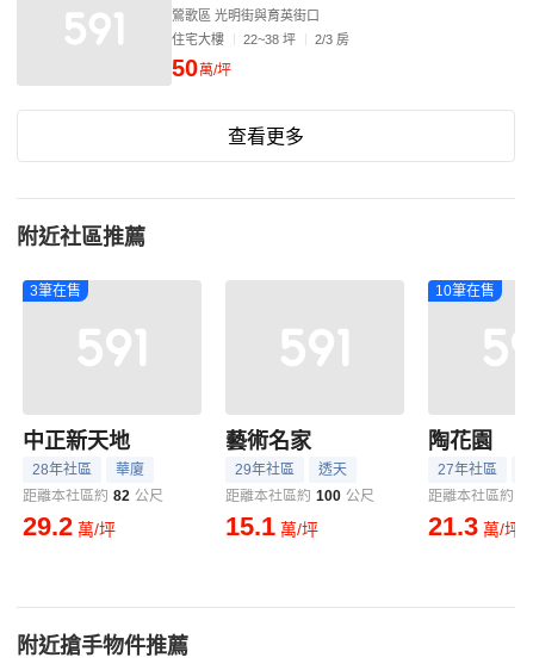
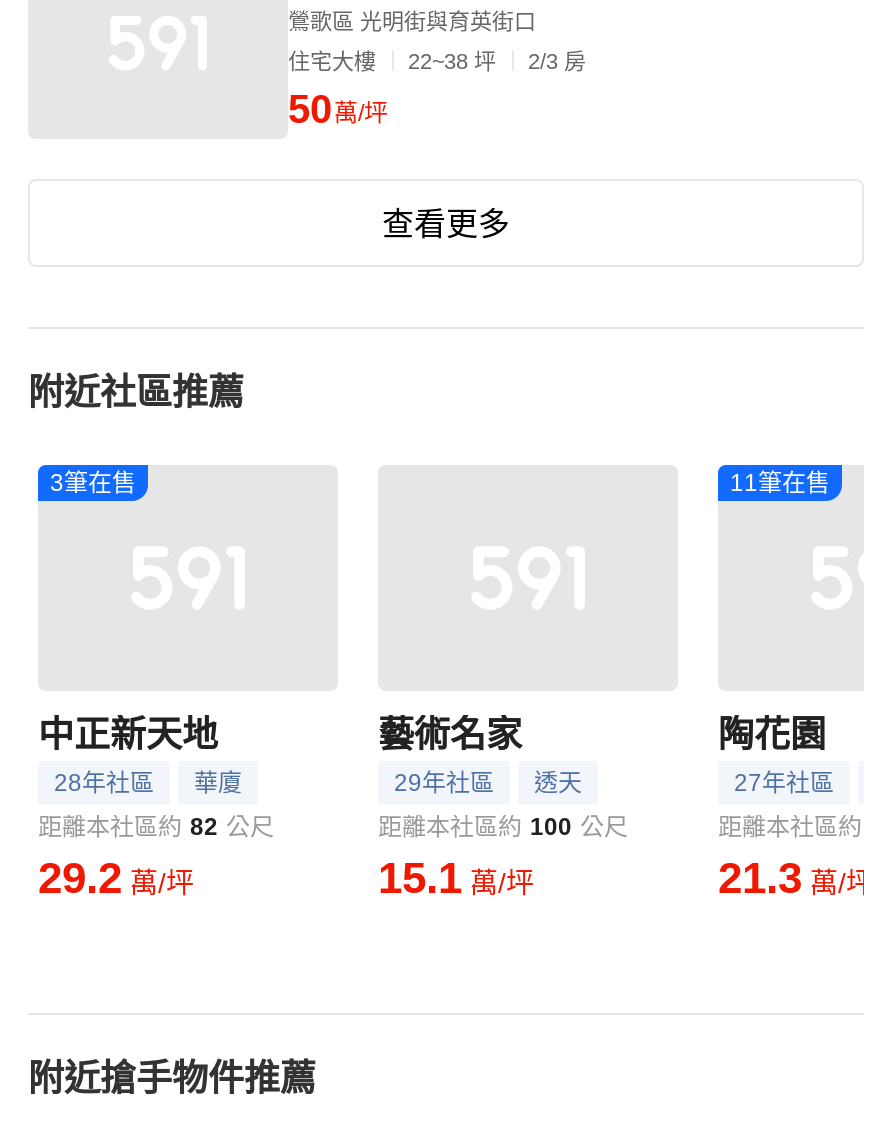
- 10筆在售
+ 11筆在售
